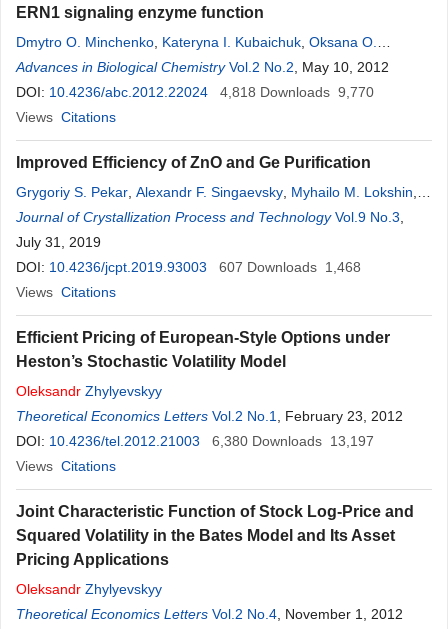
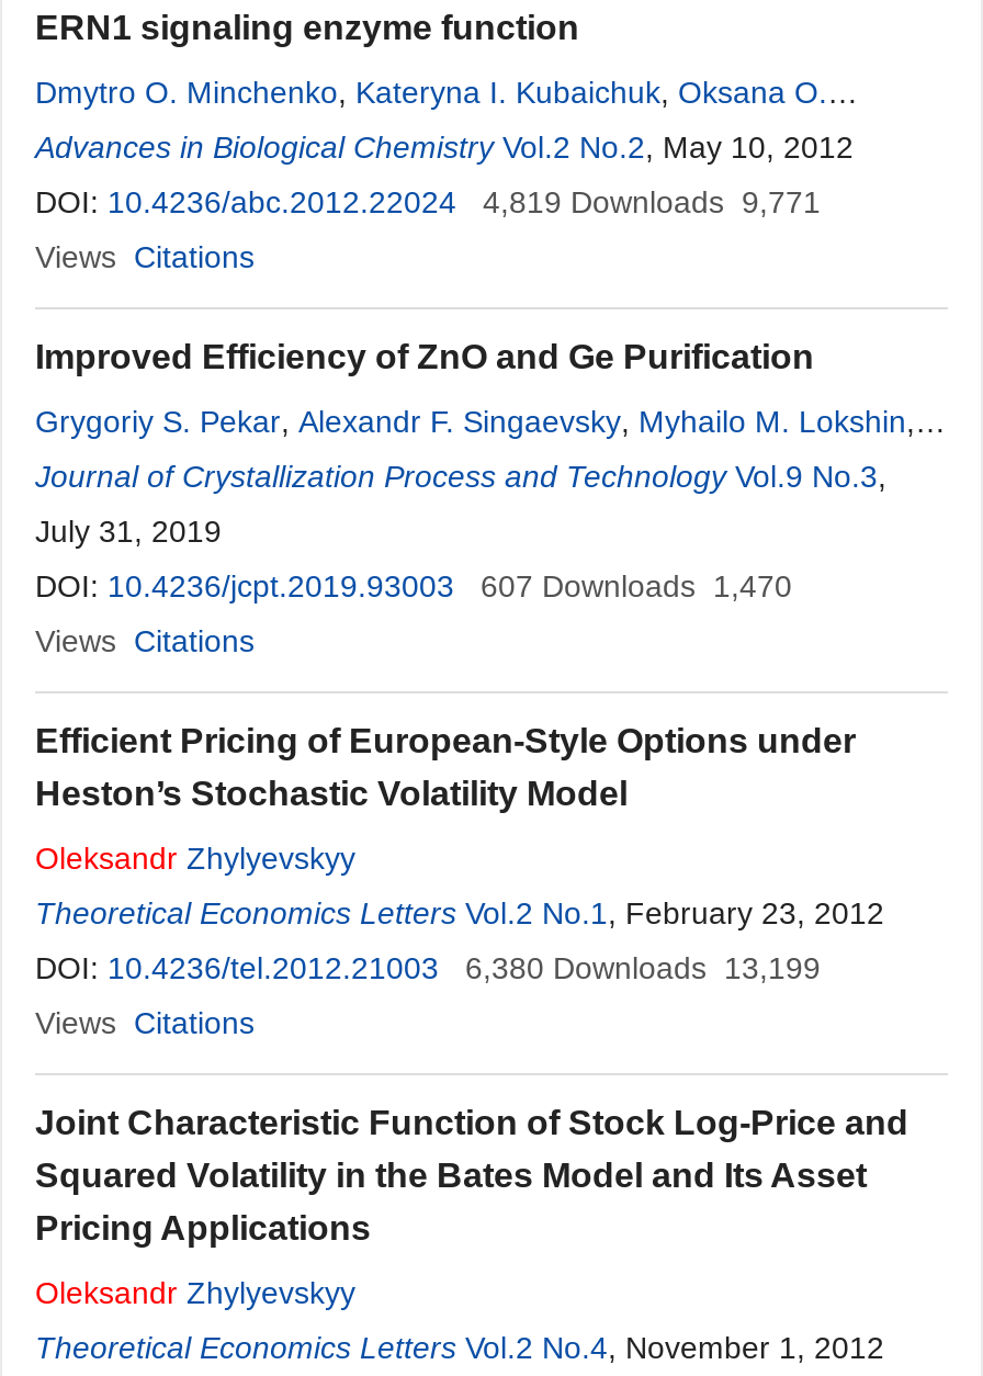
- DOI: 10.4236/abc.2012.22024 4,818 Downloads 9,770
+ DOI: 10.4236/abc.2012.22024 4,819 Downloads 9,771

- DOI: 10.4236/jcpt.2019.93003 607 Downloads 1,468
+ DOI: 10.4236/jcpt.2019.93003 607 Downloads 1,470

- DOI: 10.4236/tel.2012.21003 6,380 Downloads 13,197
+ DOI: 10.4236/tel.2012.21003 6,380 Downloads 13,199
